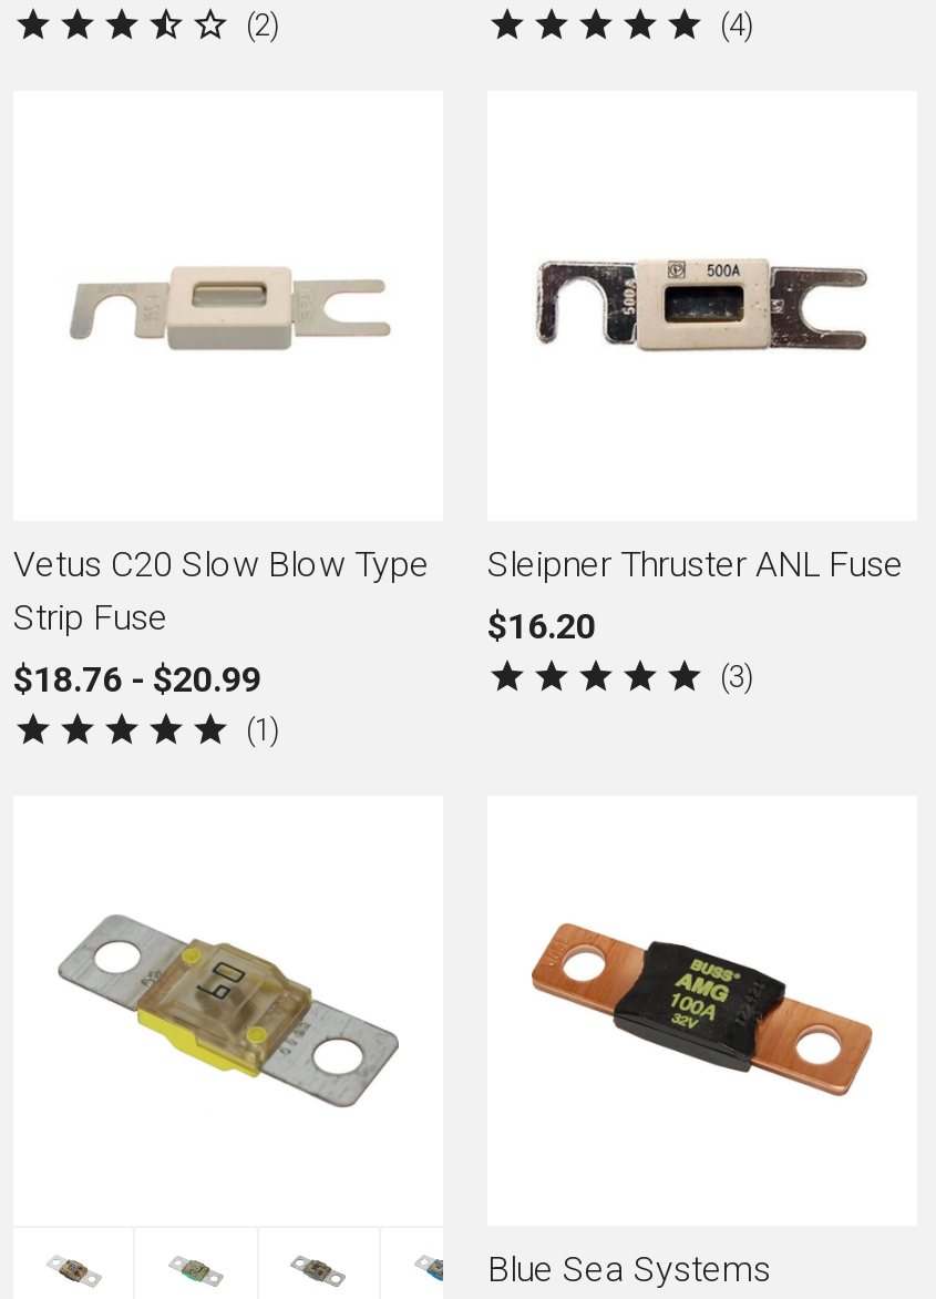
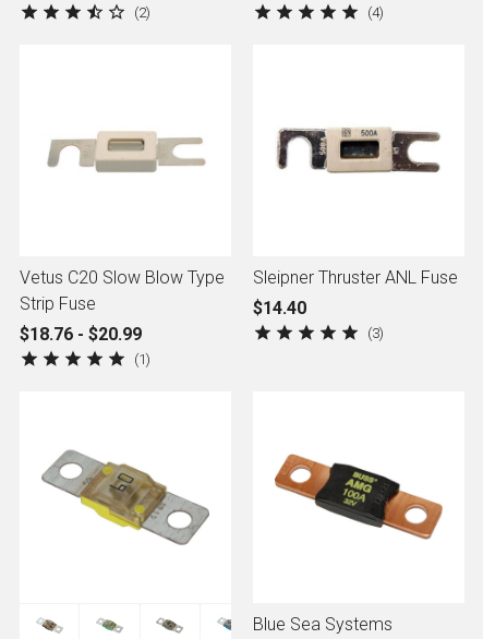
- $16.20
+ $14.40
